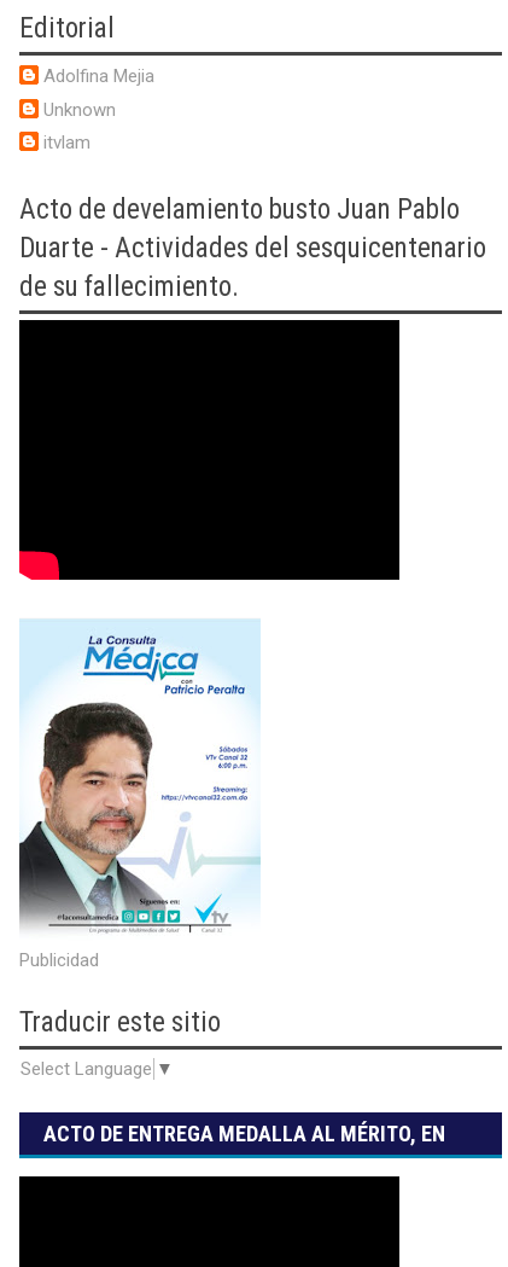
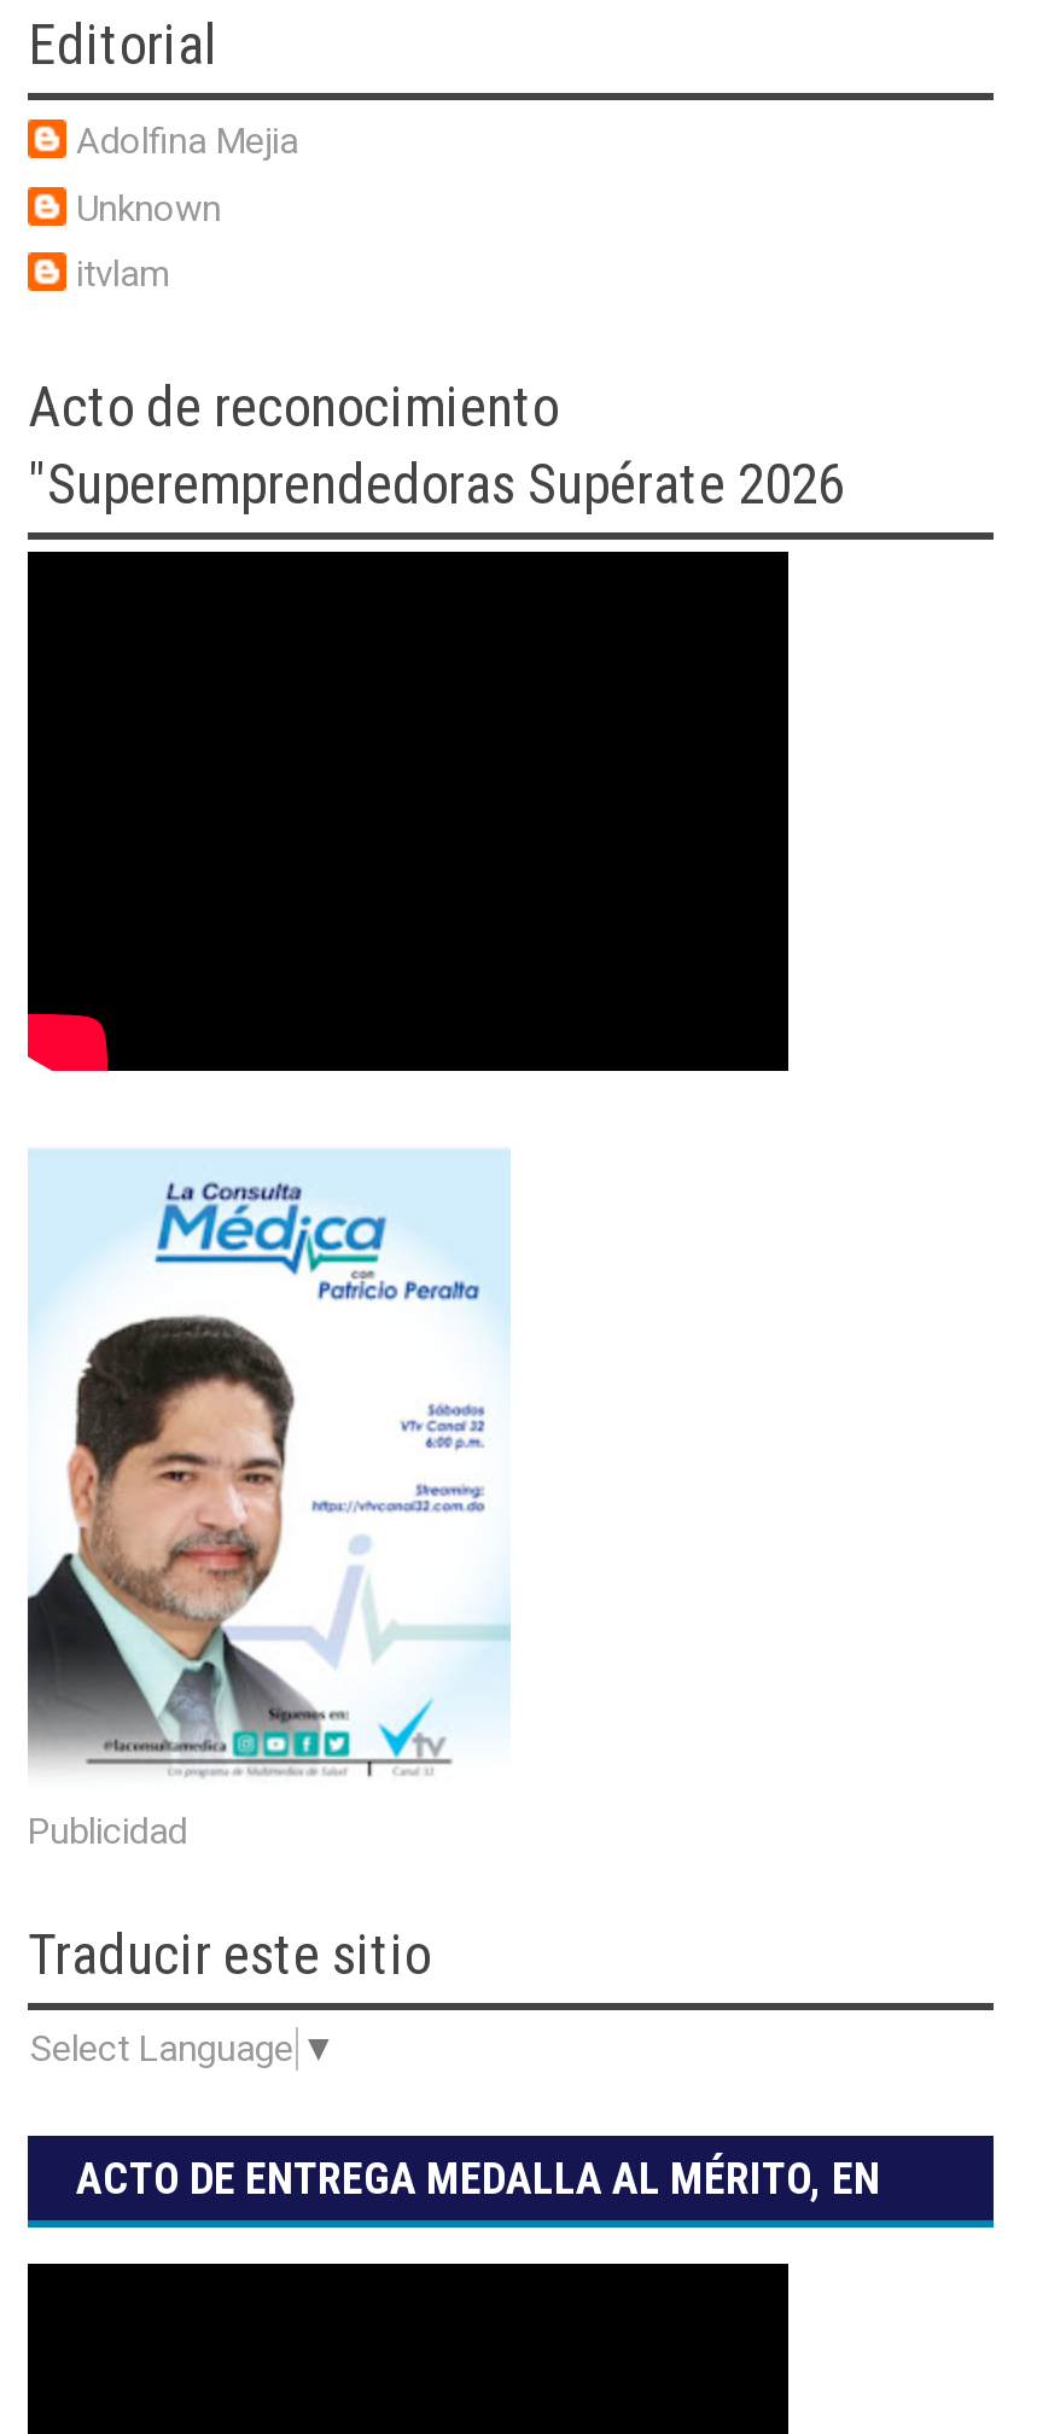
- Acto de develamiento busto Juan Pablo
- Duarte - Actividades del sesquicentenario
- de su fallecimiento.
+ Acto de reconocimiento
+ "Superemprendedoras Supérate 2026
